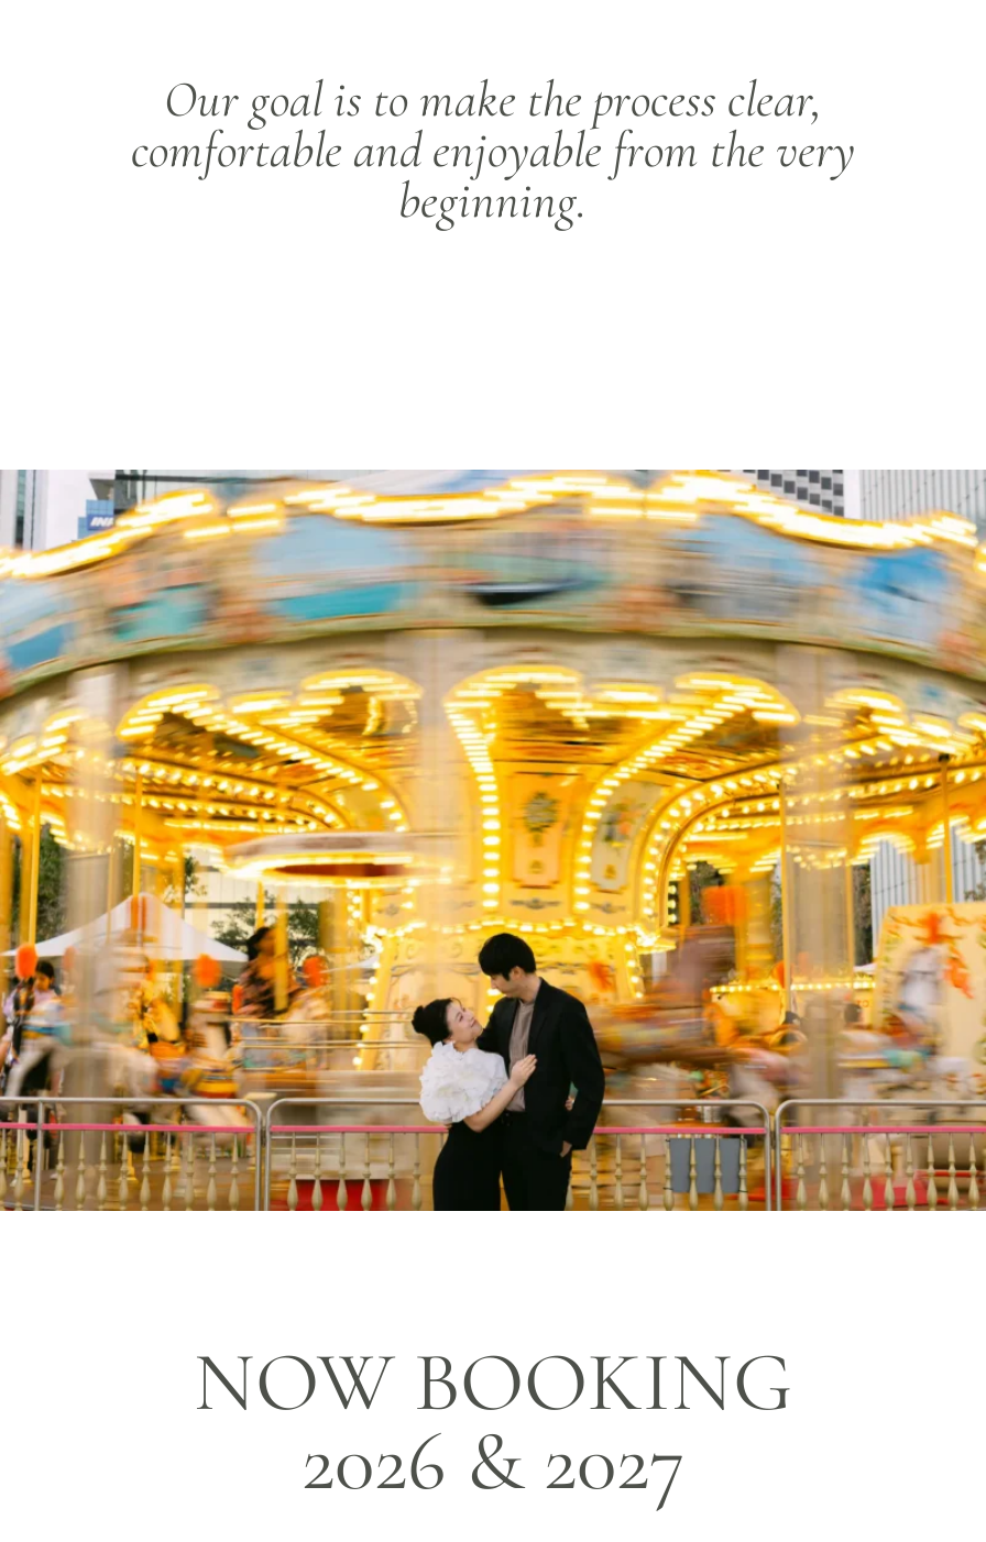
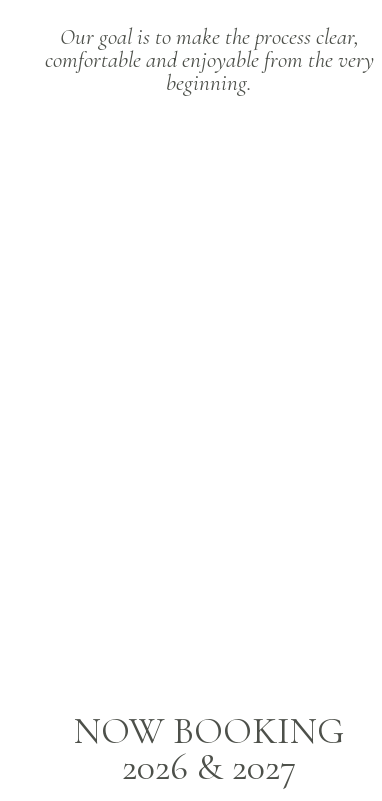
- [image]
